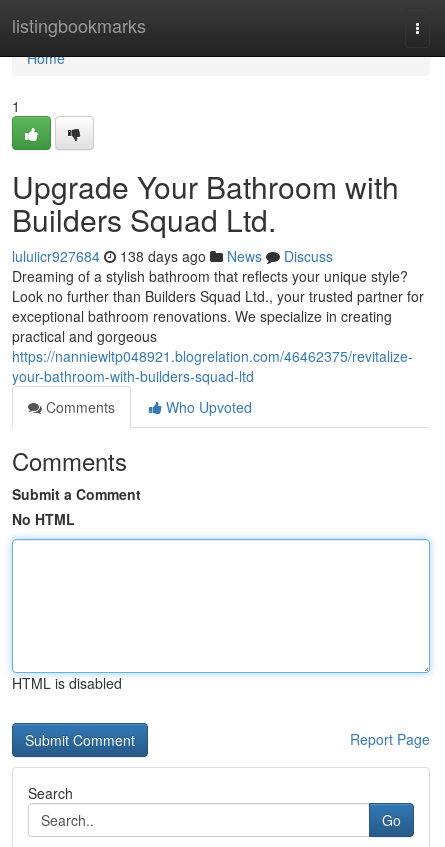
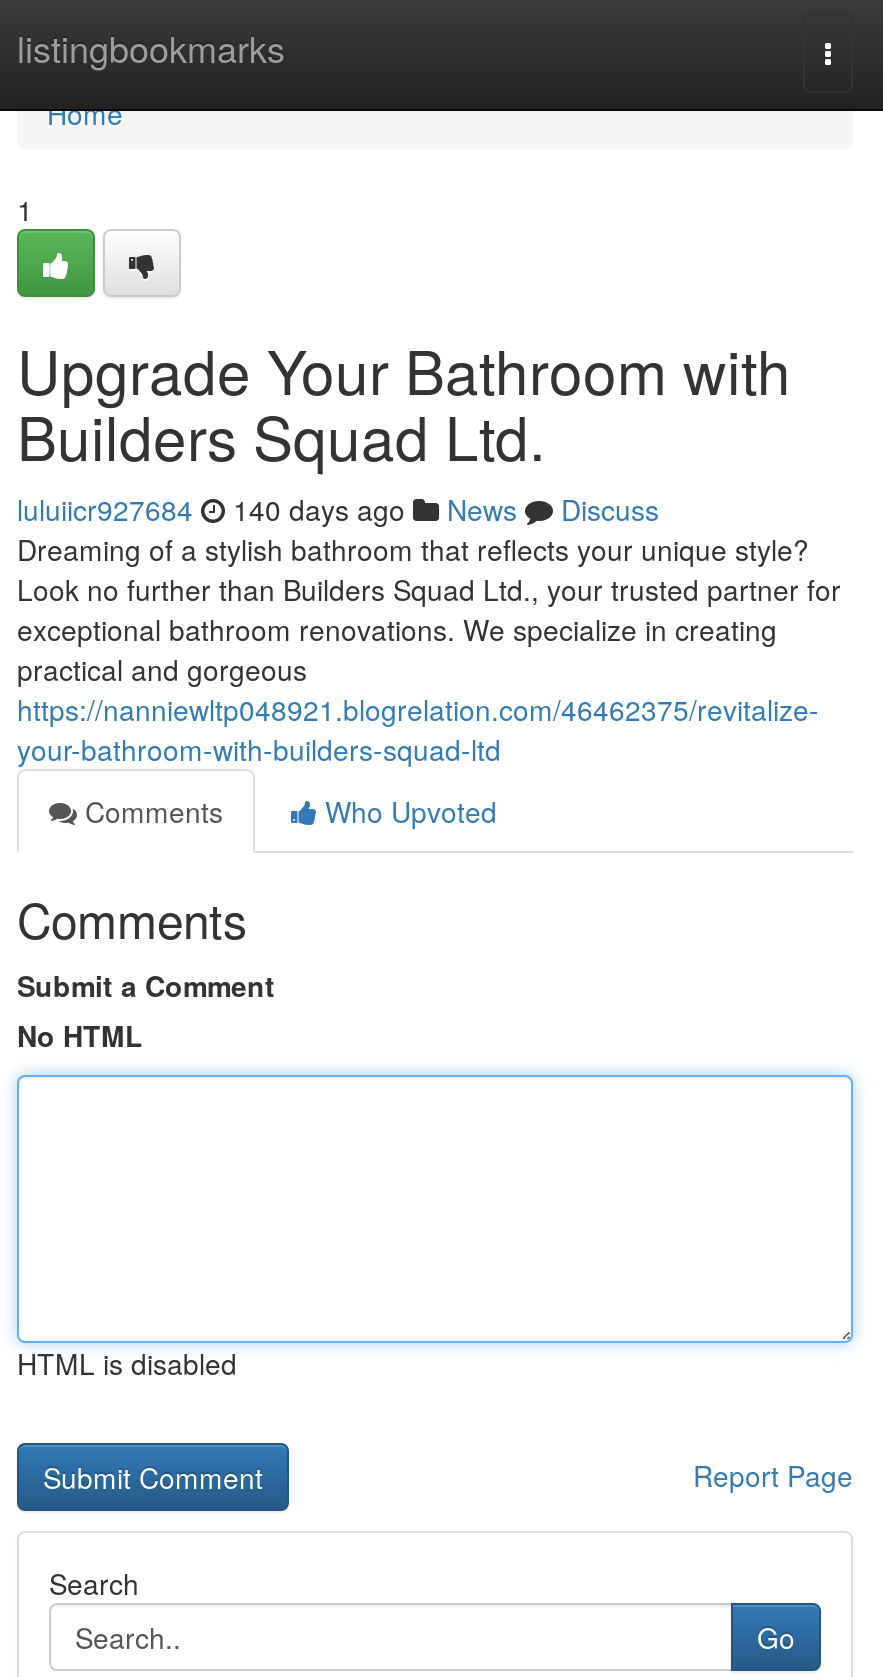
- luluiicr927684 138 days ago News Discuss
+ luluiicr927684 140 days ago News Discuss
